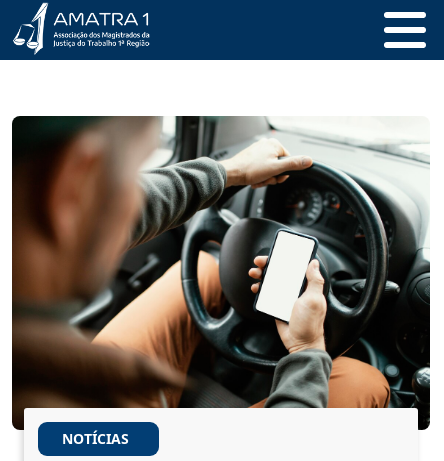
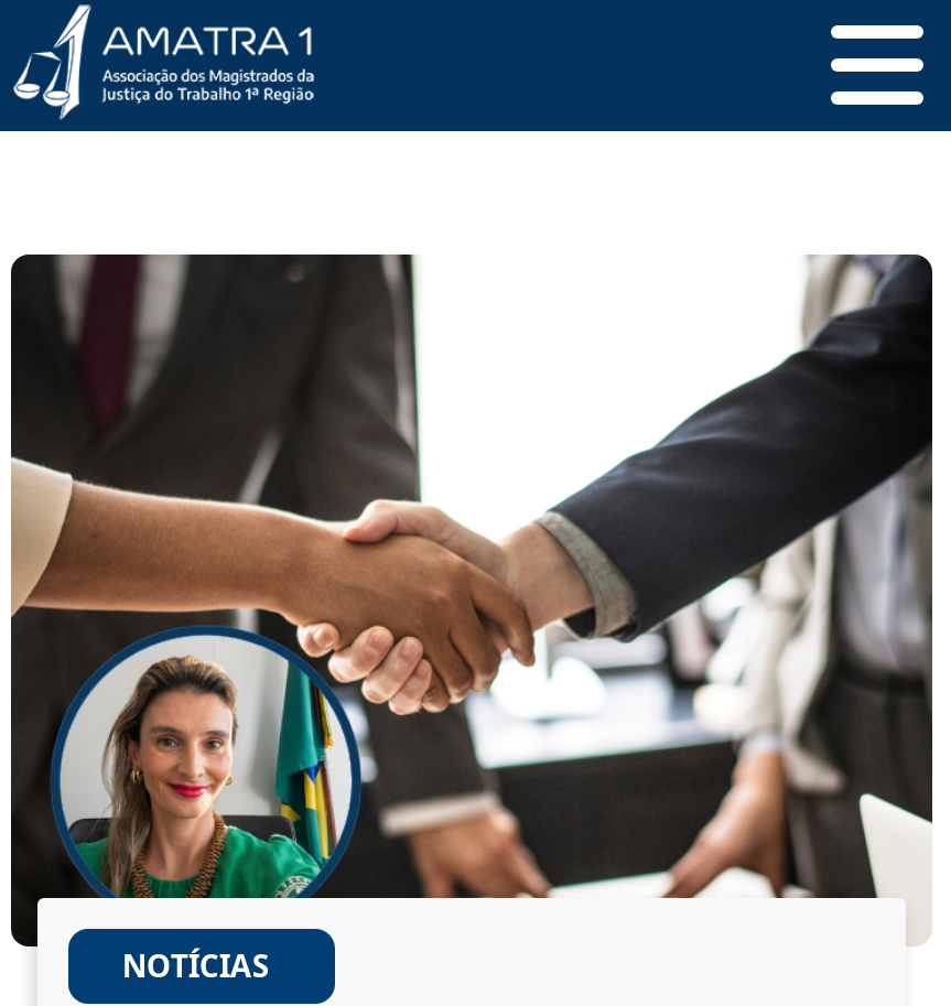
- [image]
+ [image]
